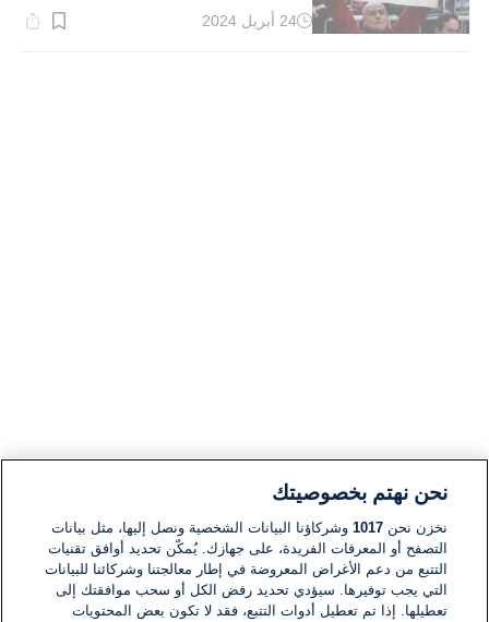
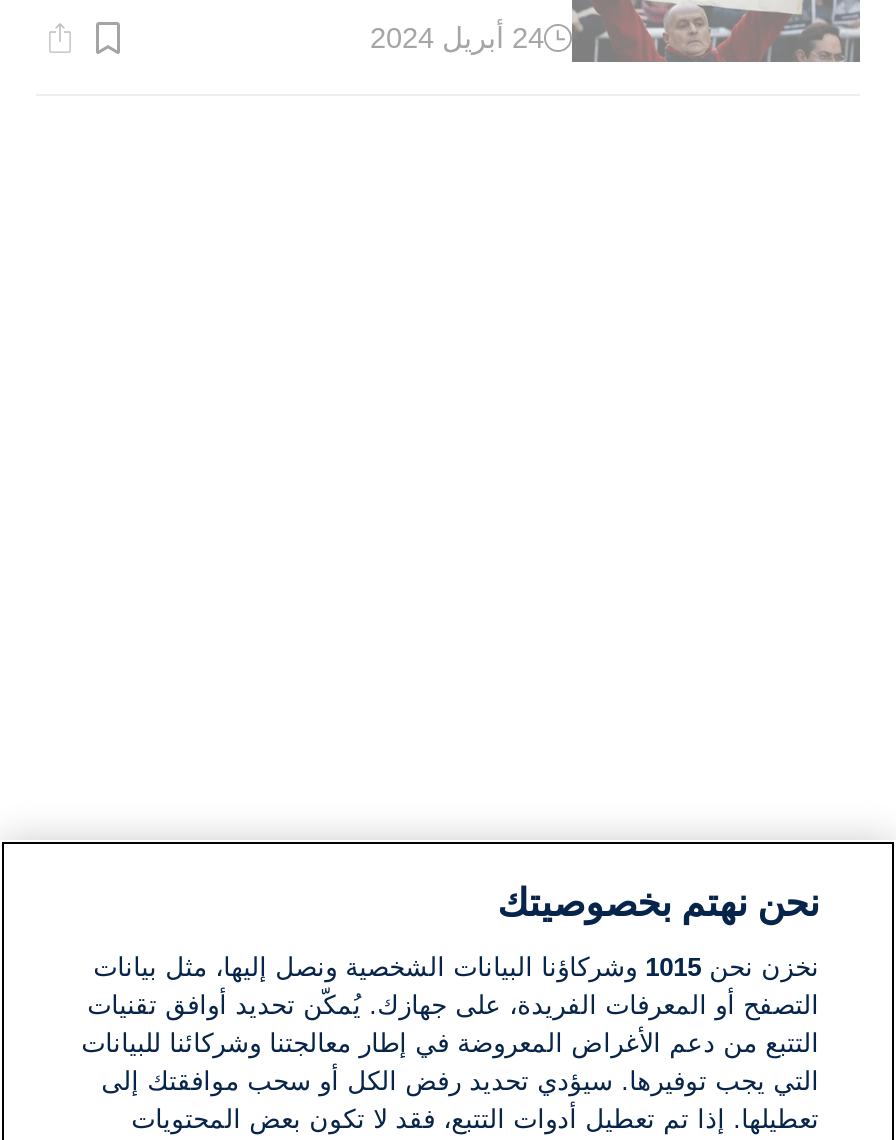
- نخزن نحن 1017 وشركاؤنا البيانات الشخصية ونصل إليها، مثل بيانات
+ نخزن نحن 1015 وشركاؤنا البيانات الشخصية ونصل إليها، مثل بيانات
